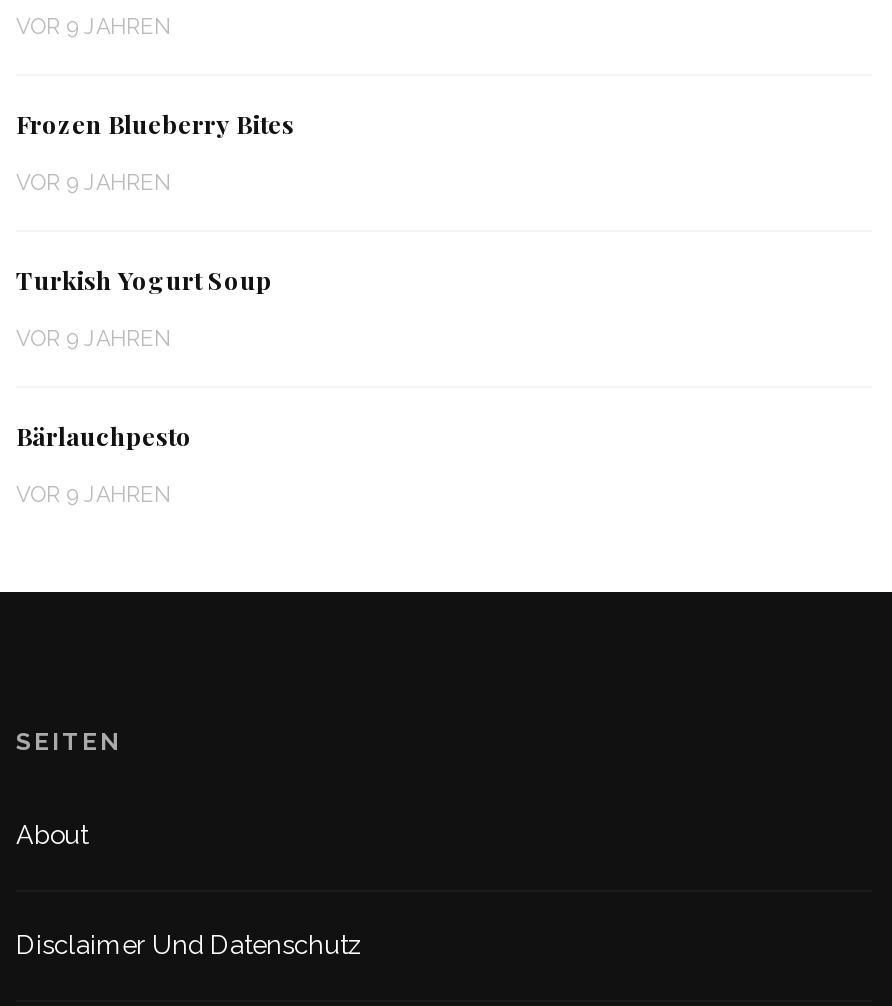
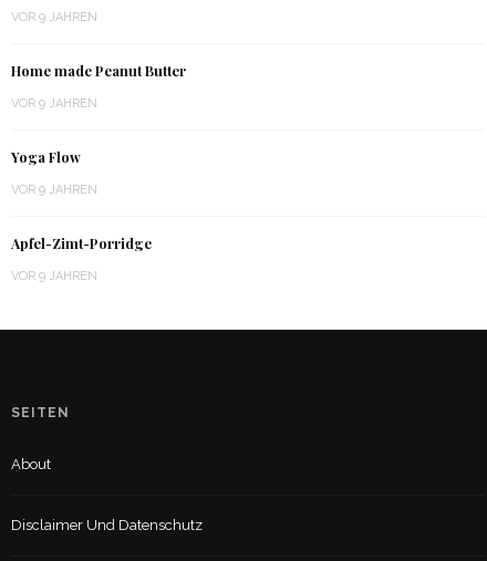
- Frozen Blueberry Bites
+ Home made Peanut Butter

- Turkish Yogurt Soup
+ Yoga Flow

- Bärlauchpesto
+ Apfel-Zimt-Porridge
